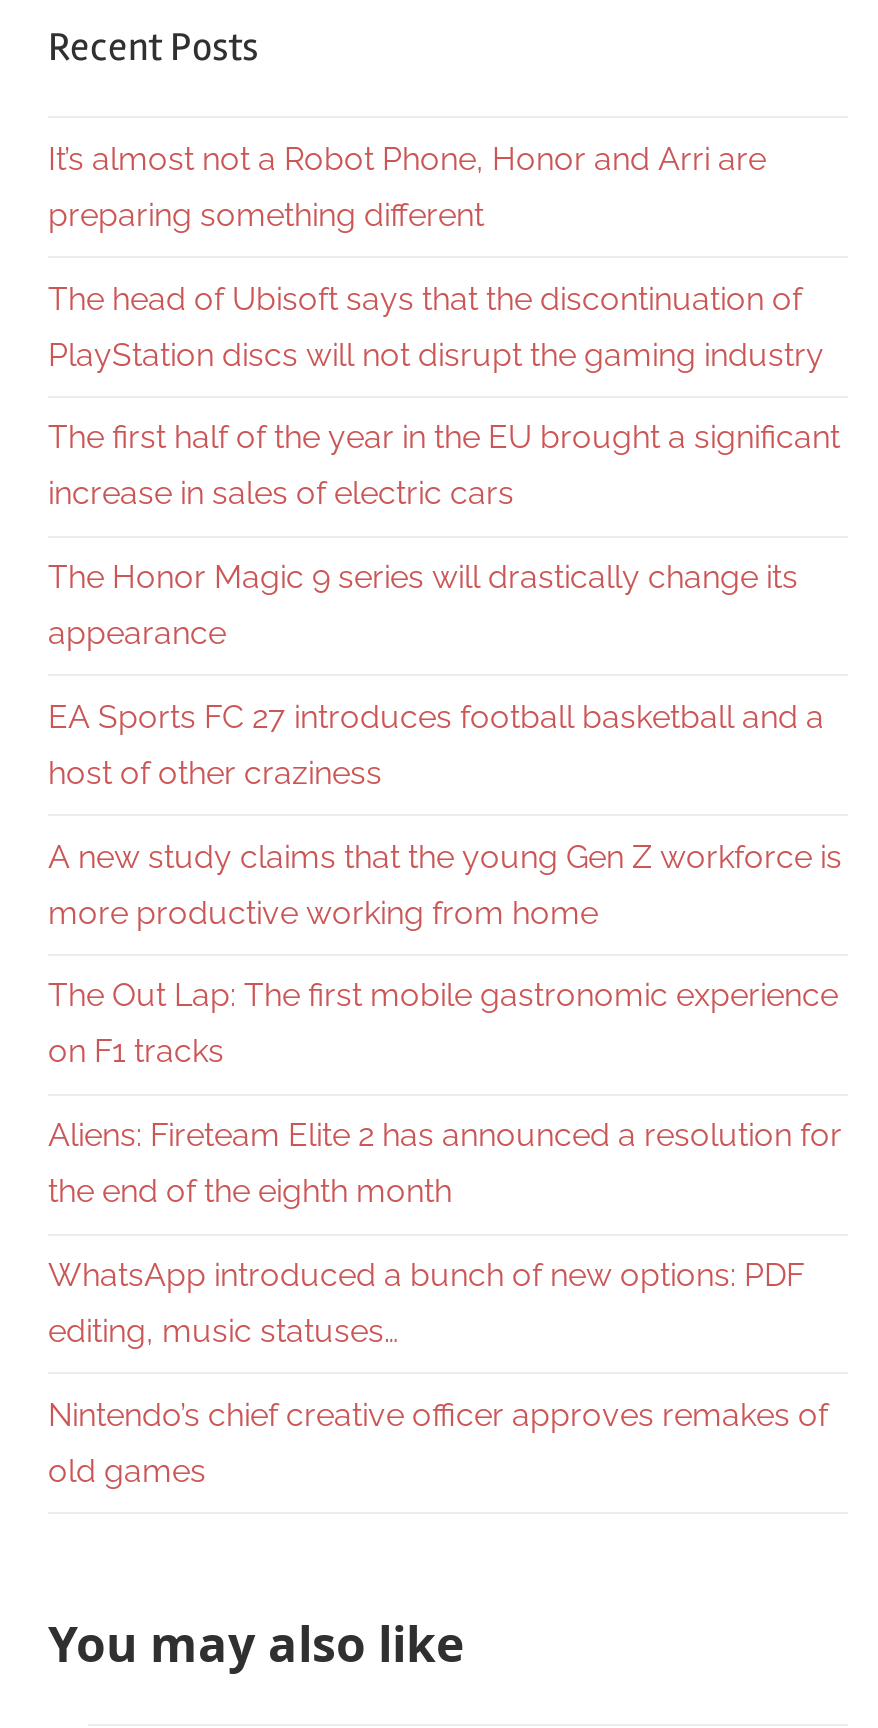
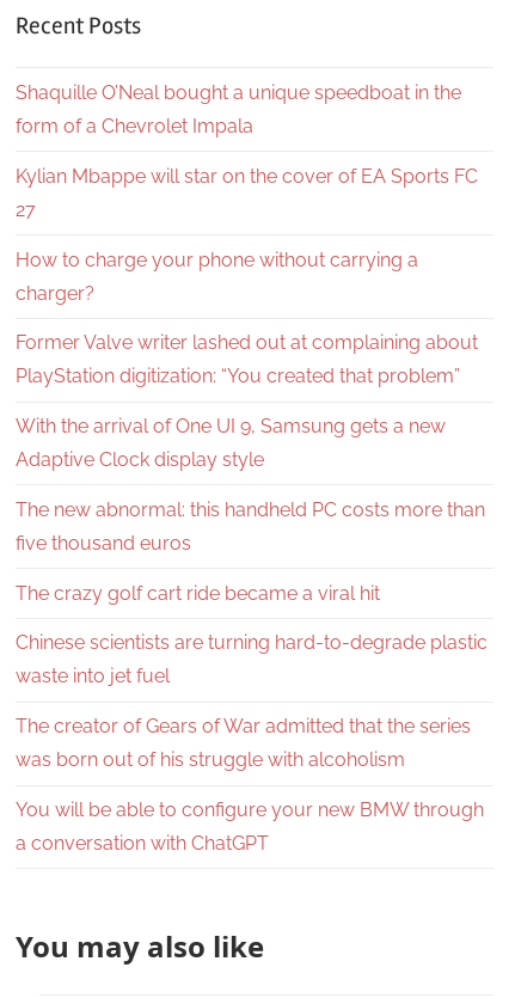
- It’s almost not a Robot Phone, Honor and Arri are
- preparing something different
- The head of Ubisoft says that the discontinuation of
- PlayStation discs will not disrupt the gaming industry
- The first half of the year in the EU brought a significant
- increase in sales of electric cars
- The Honor Magic 9 series will drastically change its
- appearance
- EA Sports FC 27 introduces football basketball and a
- host of other craziness
- A new study claims that the young Gen Z workforce is
- more productive working from home
- The Out Lap: The first mobile gastronomic experience
- on F1 tracks
- Aliens: Fireteam Elite 2 has announced a resolution for
- the end of the eighth month
- WhatsApp introduced a bunch of new options: PDF
- editing, music statuses…
- Nintendo’s chief creative officer approves remakes of
- old games
+ Shaquille O’Neal bought a unique speedboat in the
+ form of a Chevrolet Impala
+ Kylian Mbappe will star on the cover of EA Sports FC
+ 27
+ How to charge your phone without carrying a
+ charger?
+ Former Valve writer lashed out at complaining about
+ PlayStation digitization: “You created that problem”
+ With the arrival of One UI 9, Samsung gets a new
+ Adaptive Clock display style
+ The new abnormal: this handheld PC costs more than
+ five thousand euros
+ The crazy golf cart ride became a viral hit
+ Chinese scientists are turning hard-to-degrade plastic
+ waste into jet fuel
+ The creator of Gears of War admitted that the series
+ was born out of his struggle with alcoholism
+ You will be able to configure your new BMW through
+ a conversation with ChatGPT
